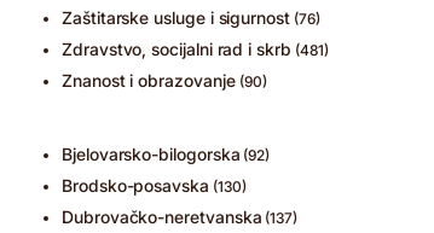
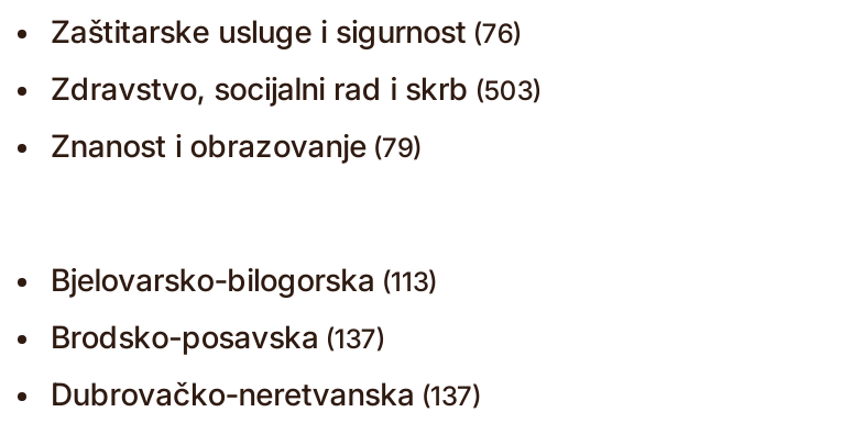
- Zdravstvo, socijalni rad i skrb (481)
+ Zdravstvo, socijalni rad i skrb (503)

- Znanost i obrazovanje (90)
+ Znanost i obrazovanje (79)

- Bjelovarsko-bilogorska (92)
+ Bjelovarsko-bilogorska (113)

- Brodsko-posavska (130)
+ Brodsko-posavska (137)
